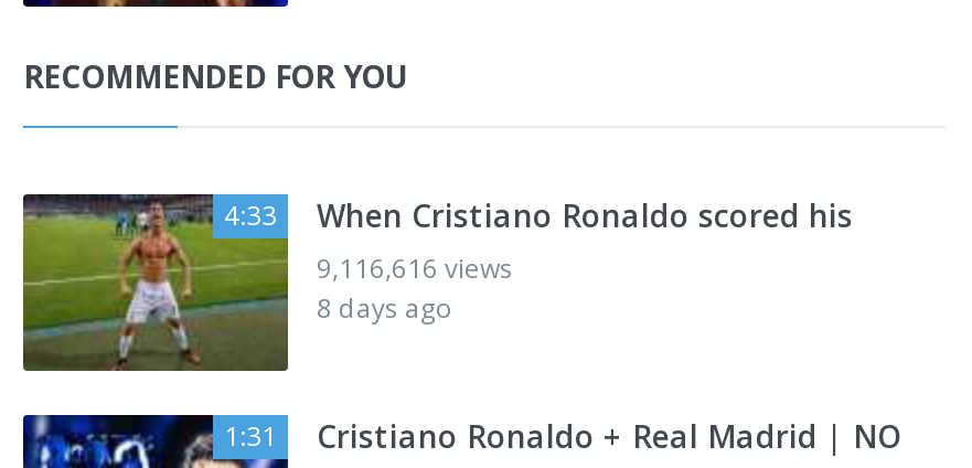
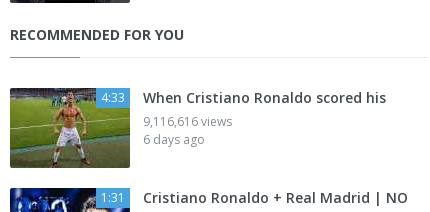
- 8 days ago
+ 6 days ago
